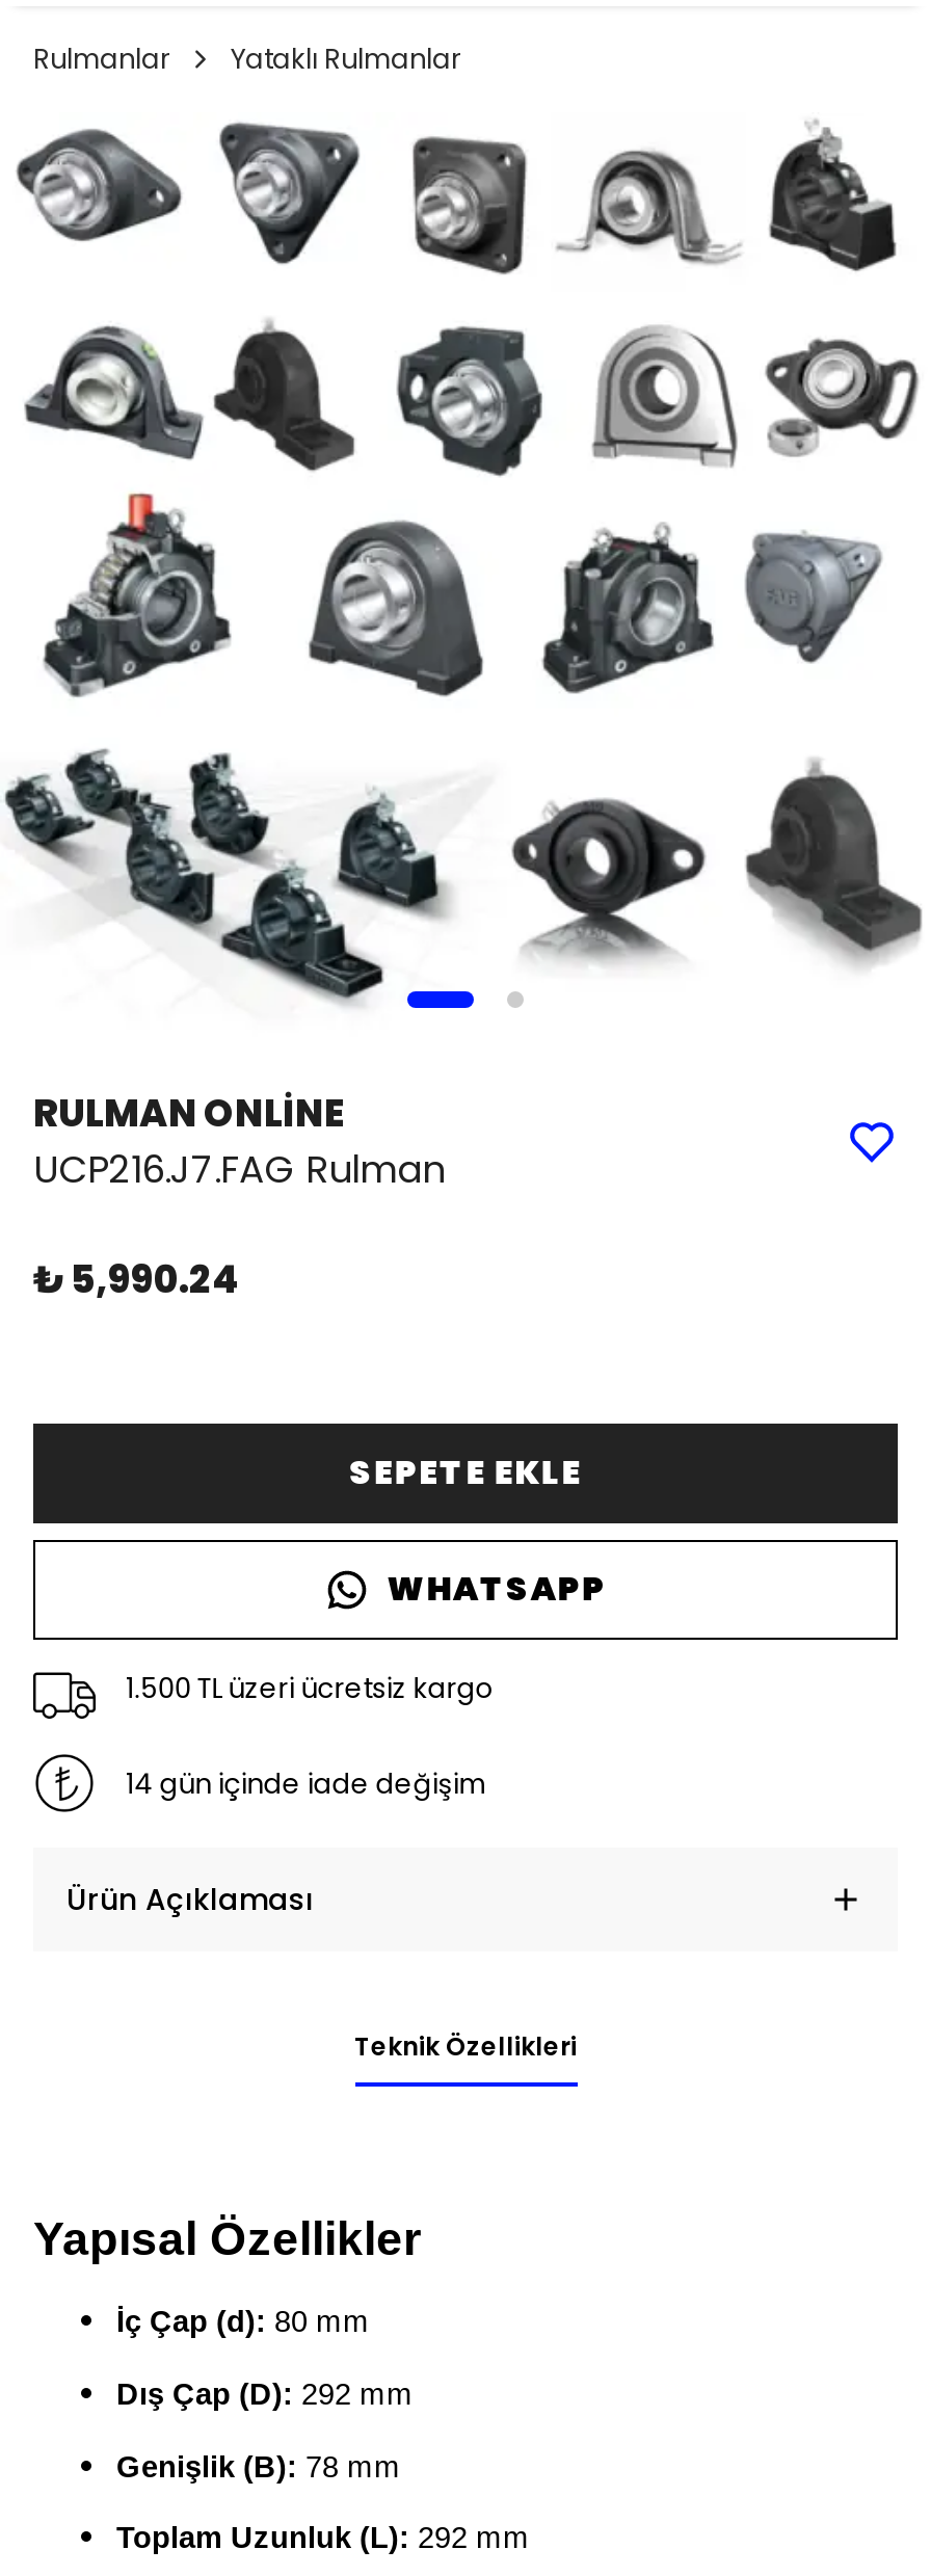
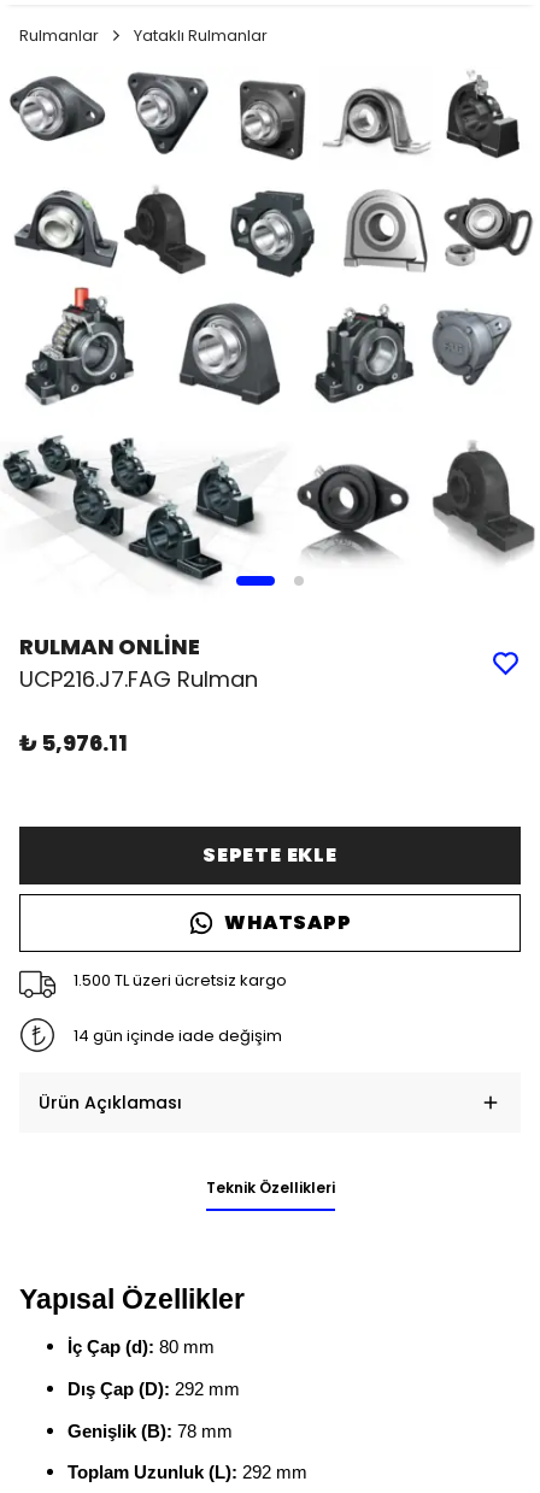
- ₺ 5,990.24
+ ₺ 5,976.11
